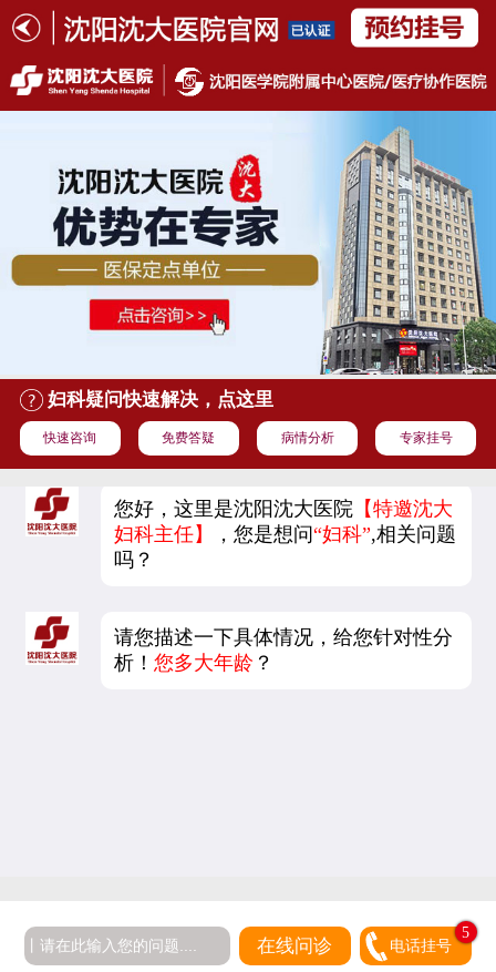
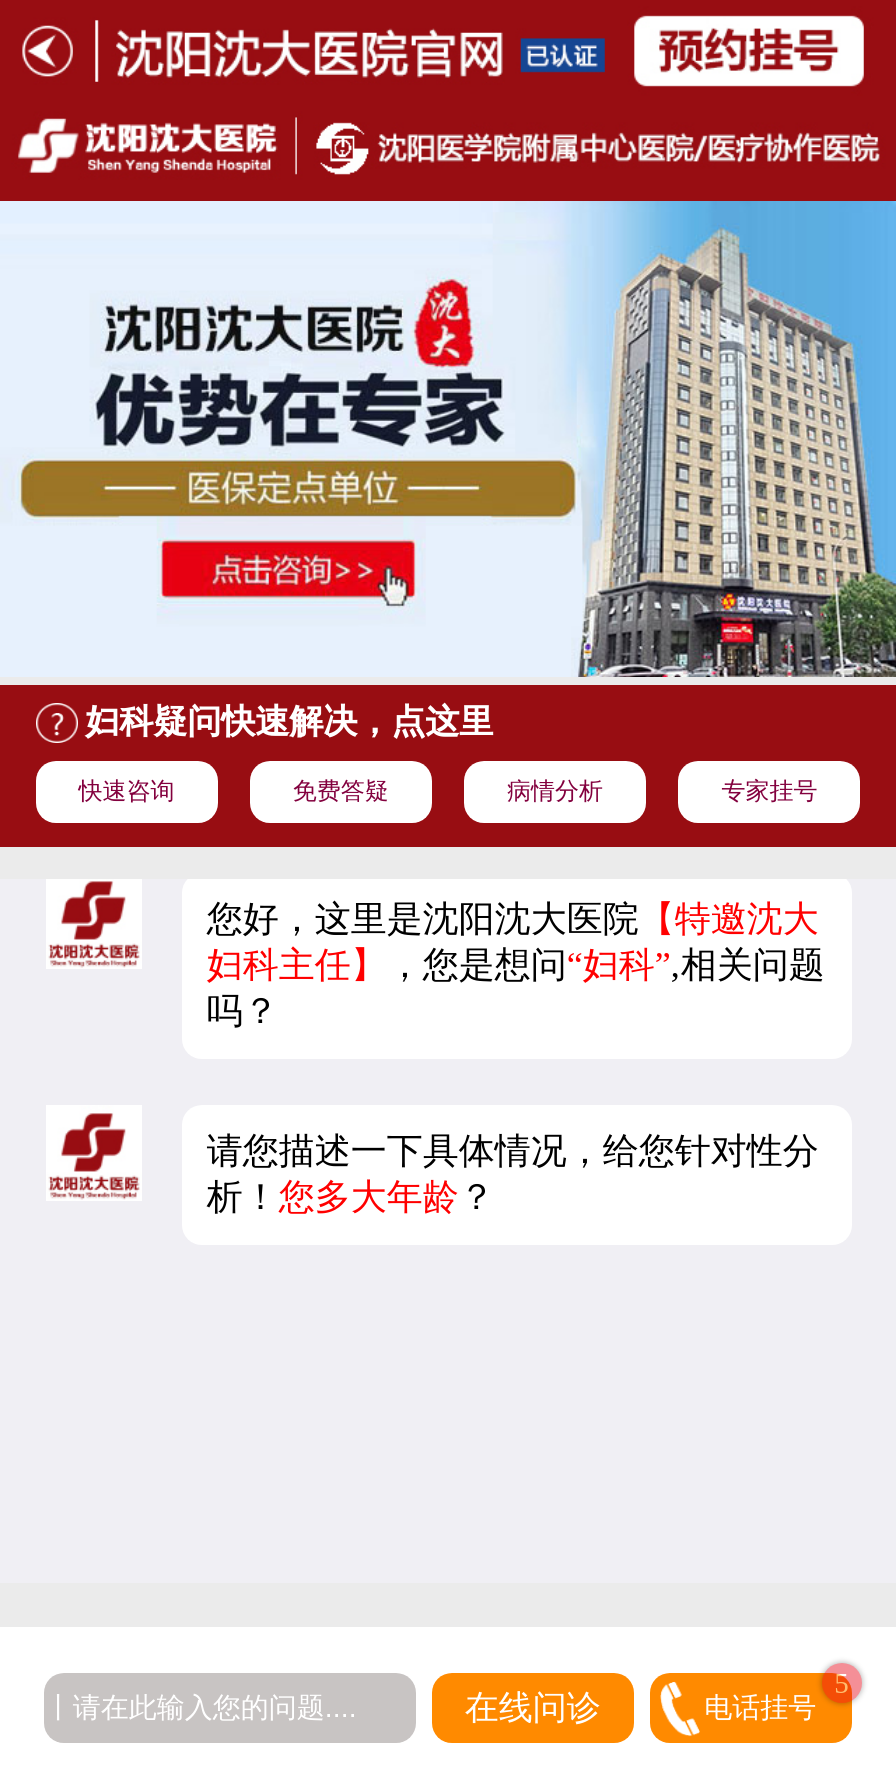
- 5
